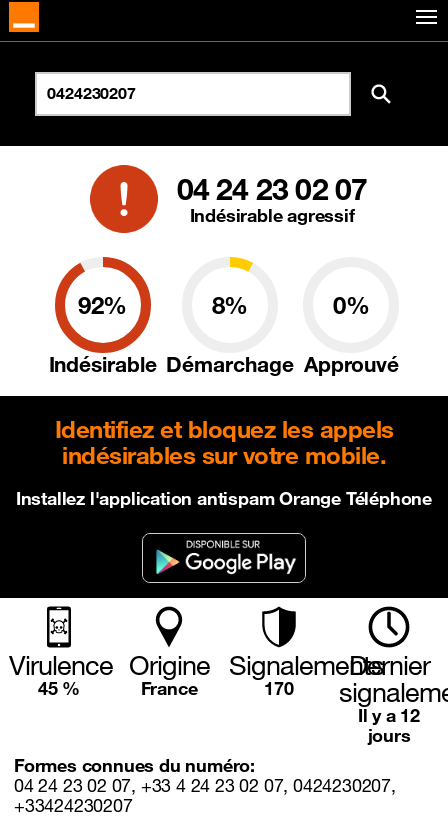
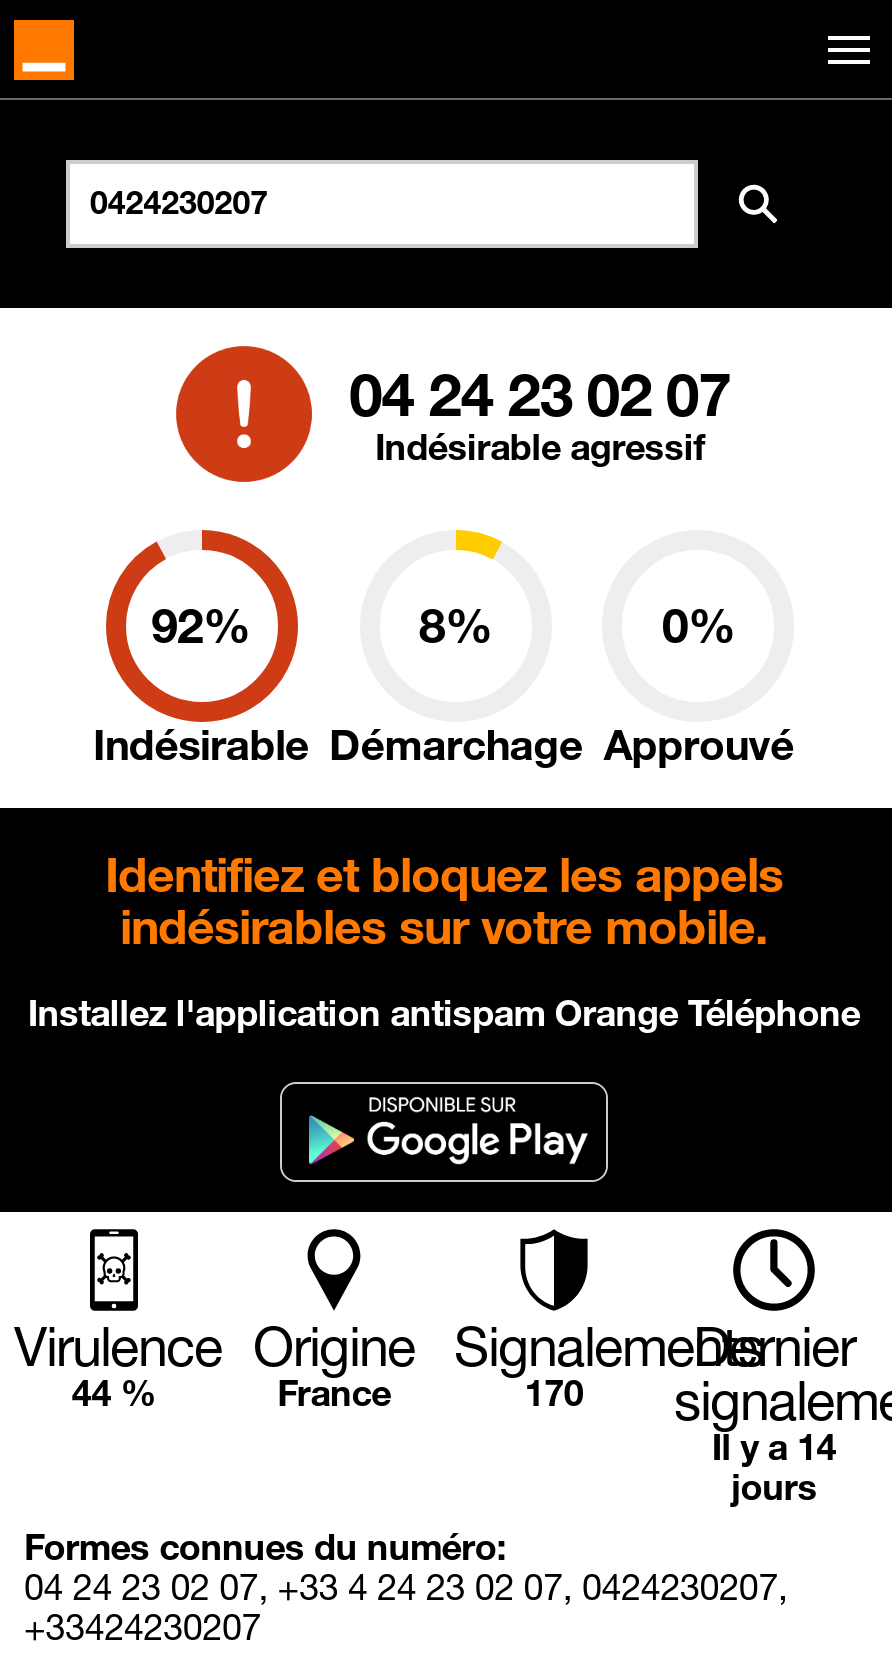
- 45 %
+ 44 %

- Il y a 12
+ Il y a 14
